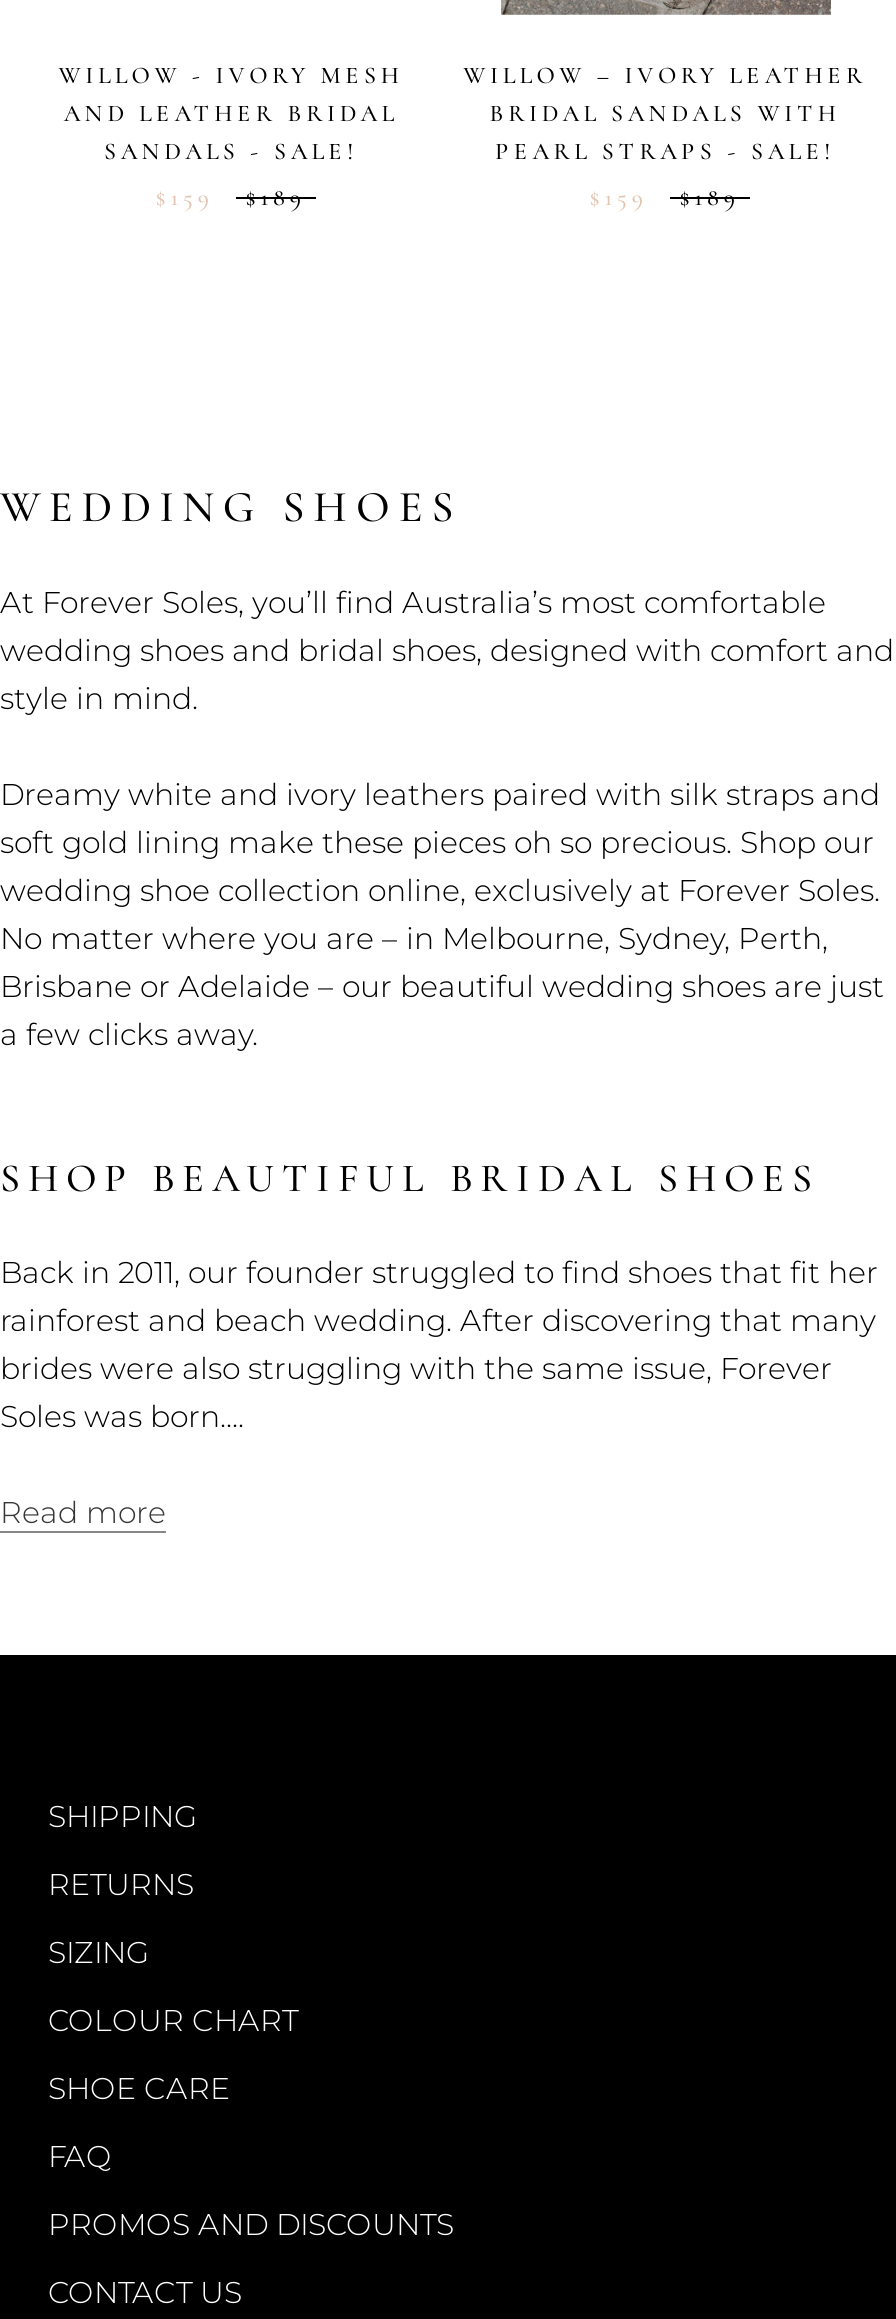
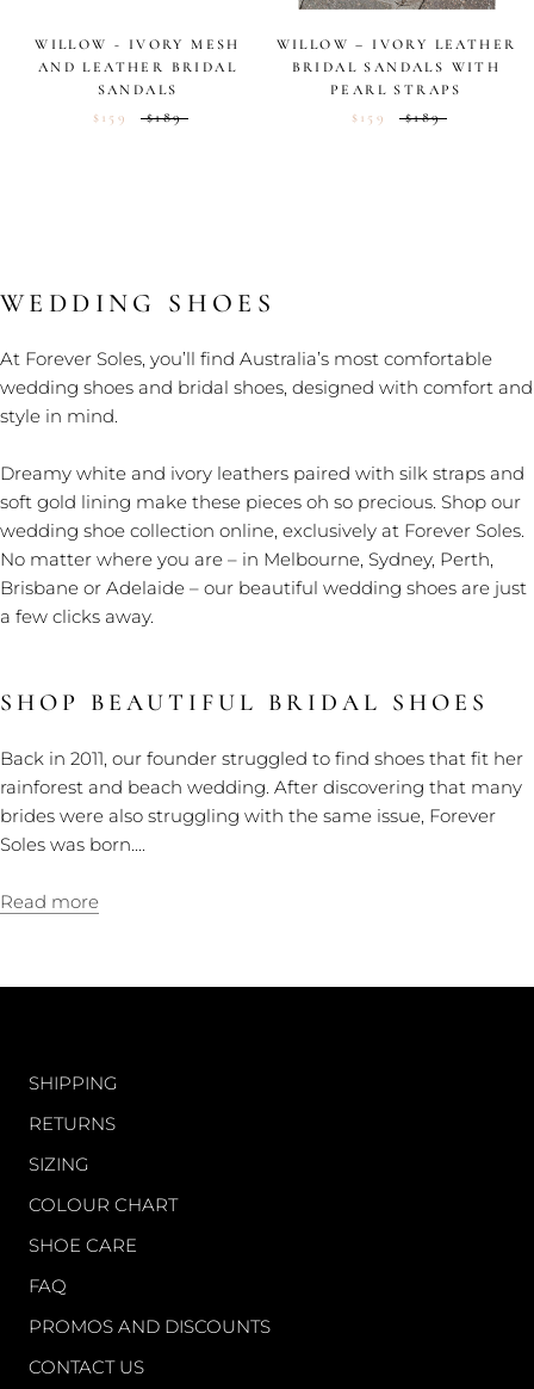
- SANDALS - SALE!
+ SANDALS

- PEARL STRAPS - SALE!
+ PEARL STRAPS
